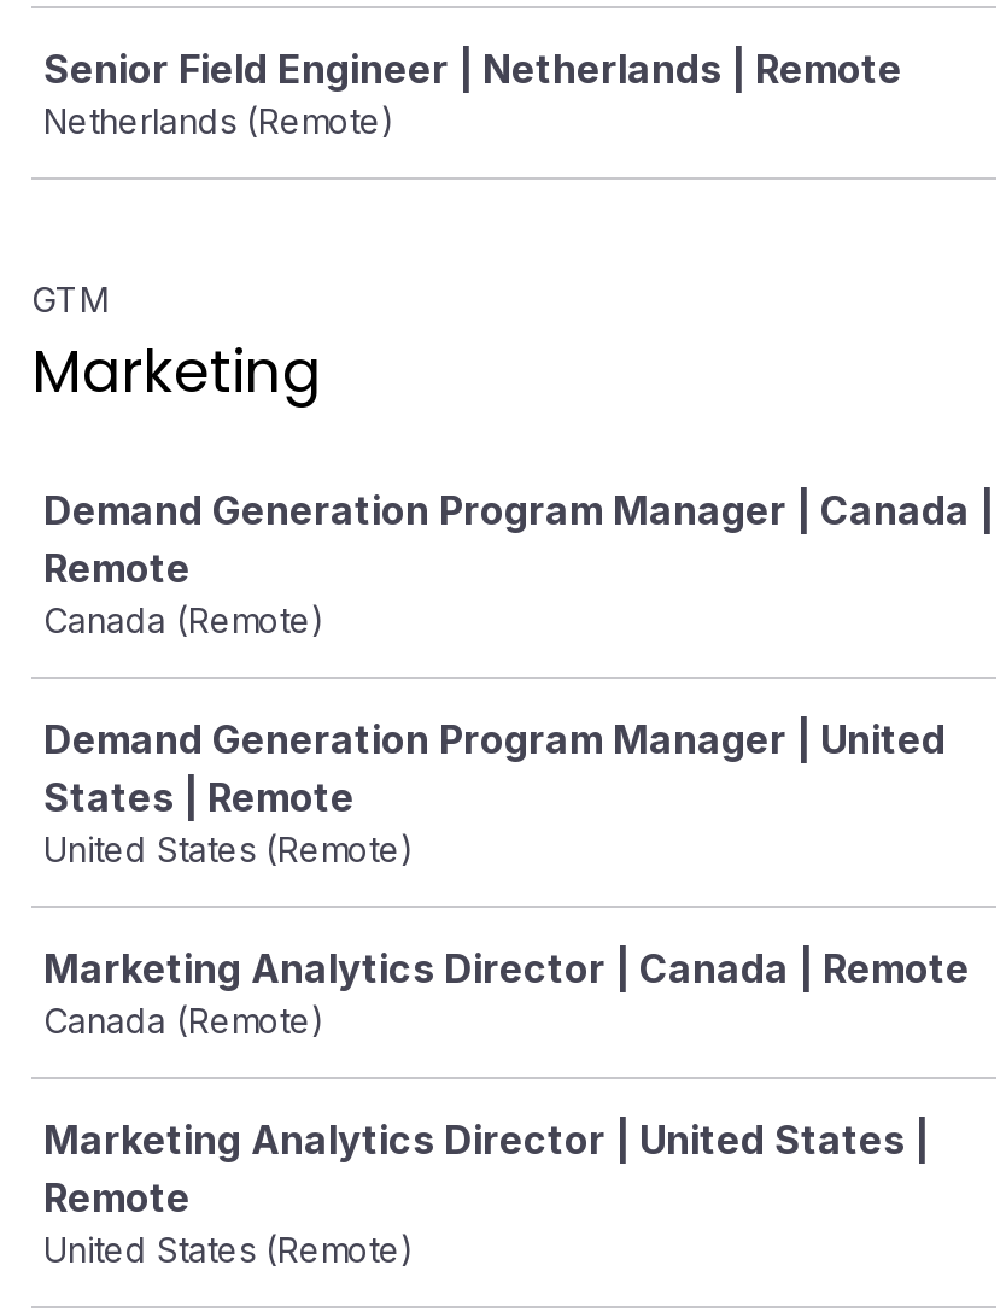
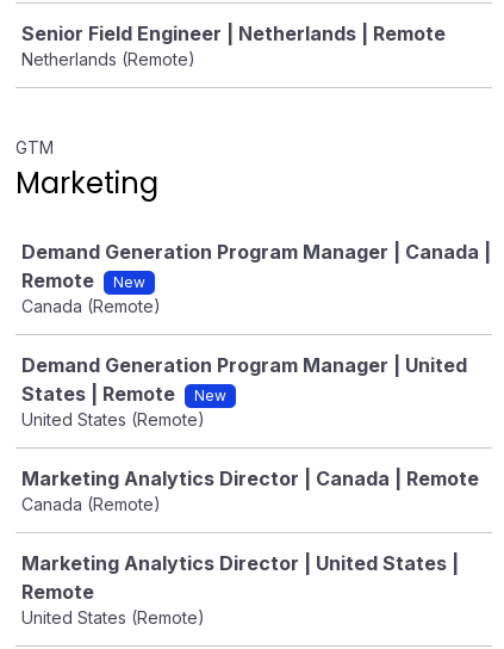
+ New

+ New
